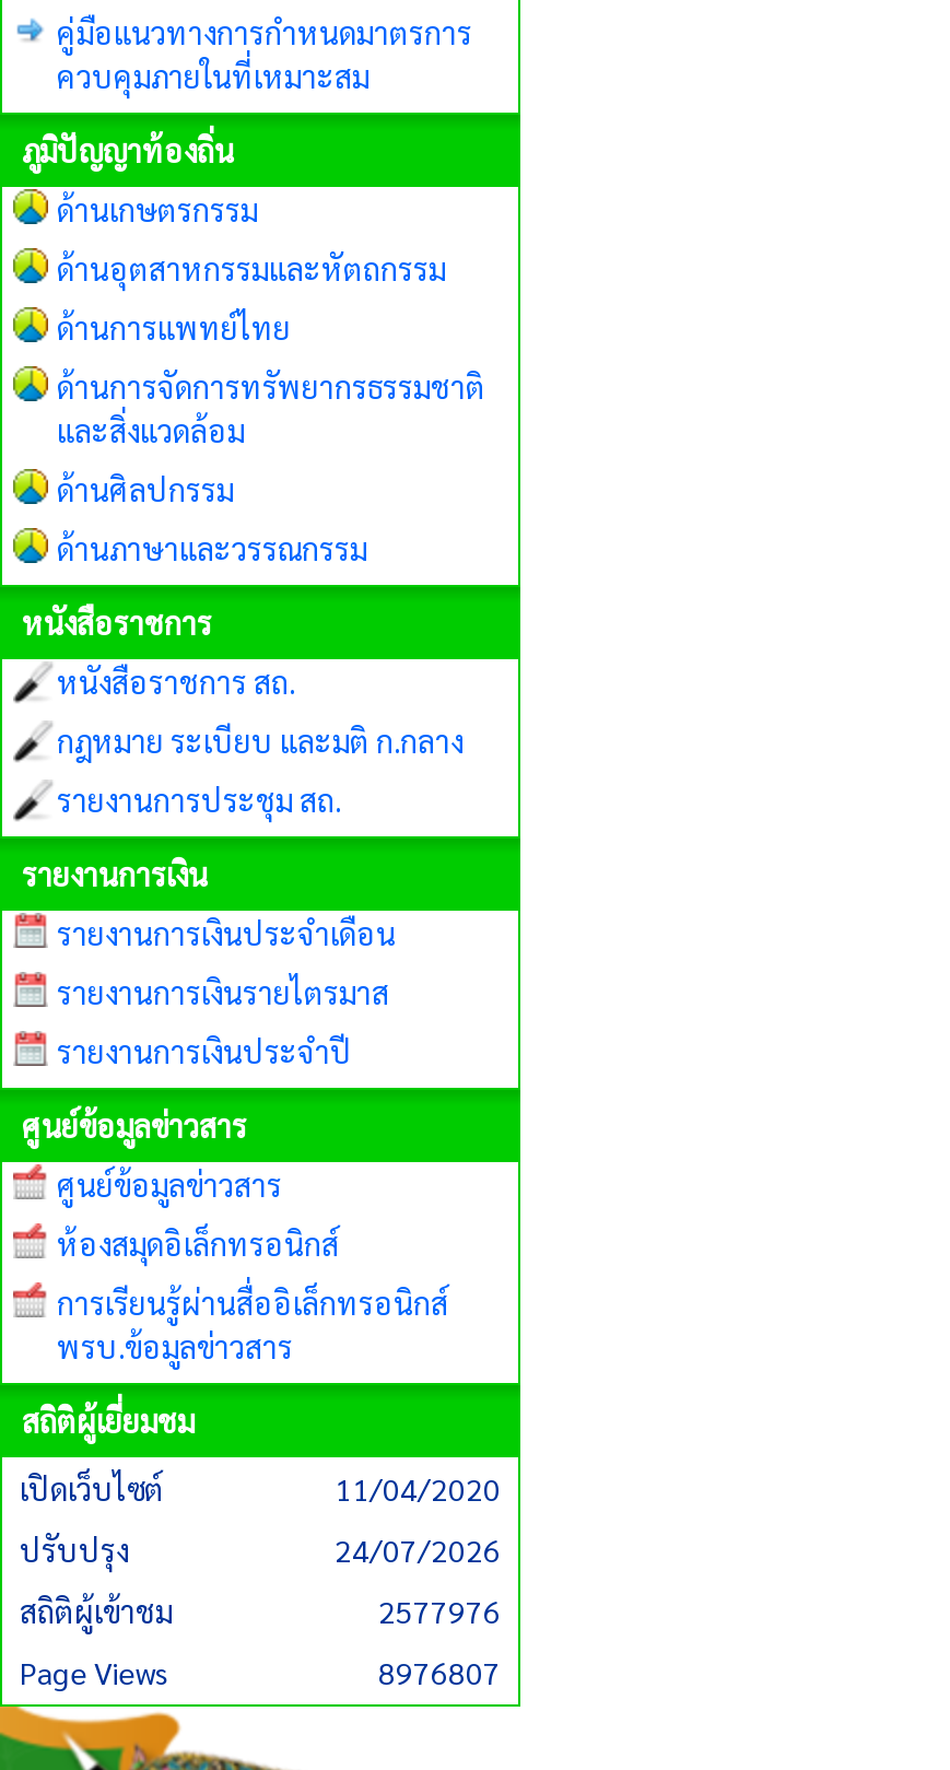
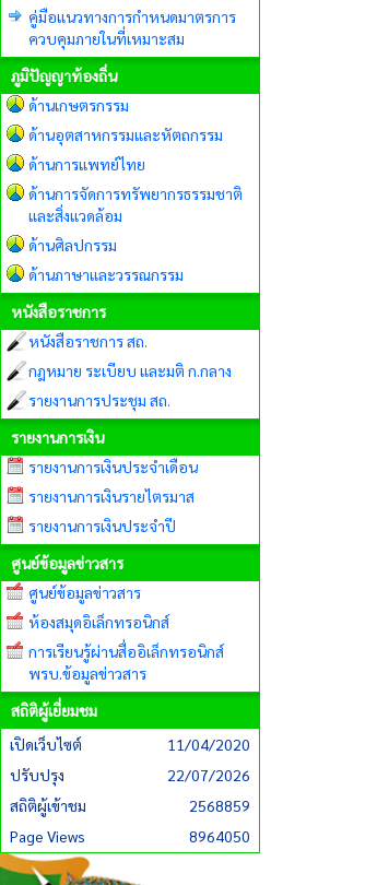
- 24/07/2026
+ 22/07/2026

- 2577976
+ 2568859

- 8976807
+ 8964050
